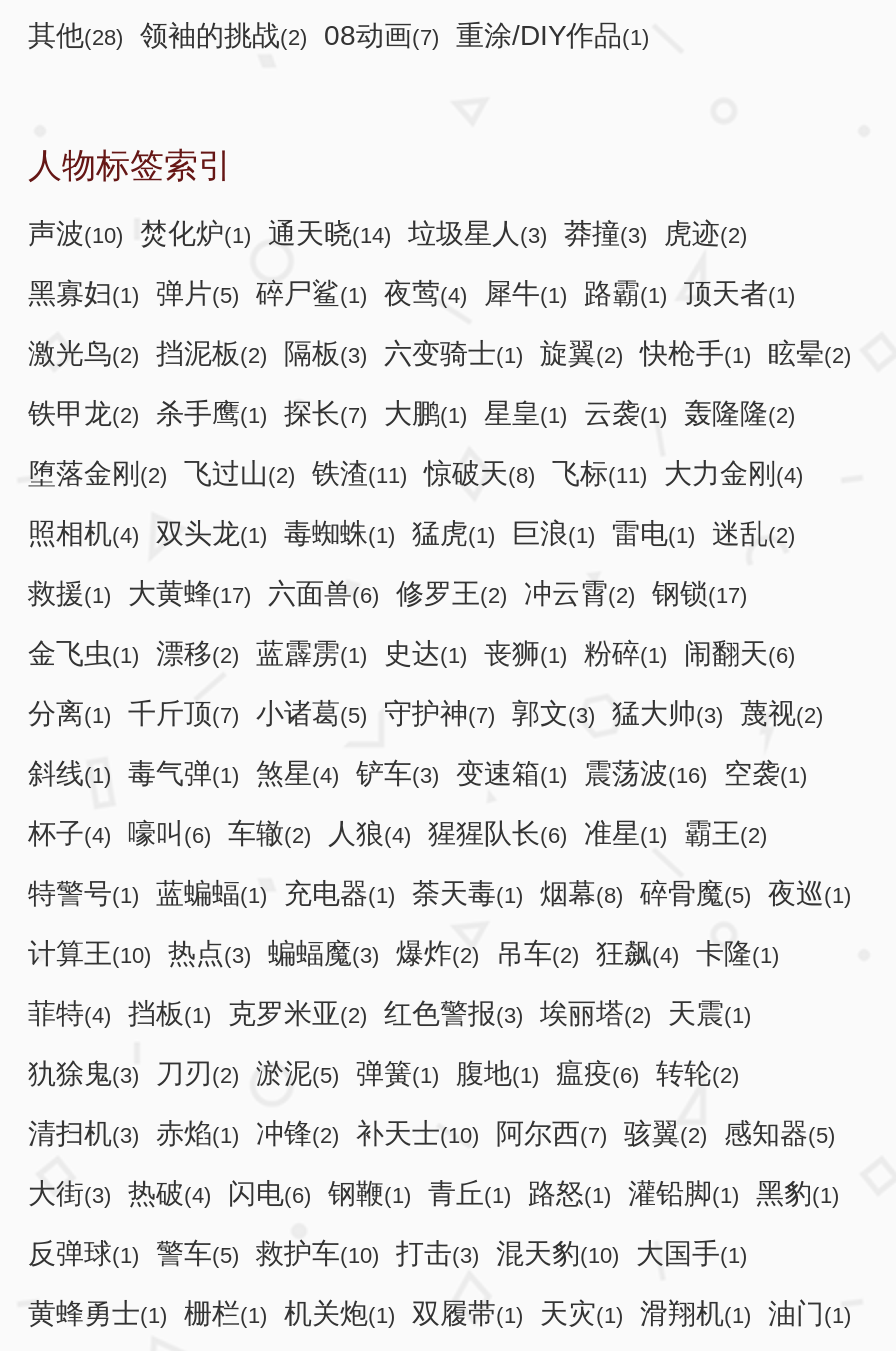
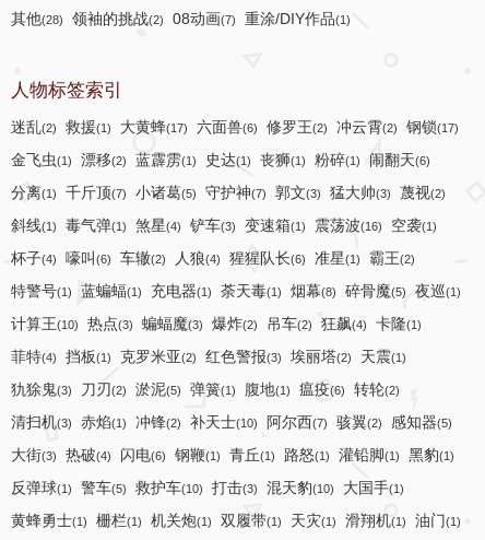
- 声波(10) 焚化炉(1) 通天晓(14) 垃圾星人(3) 莽撞(3) 虎迹(2)
- 黑寡妇(1) 弹片(5) 碎尸鲨(1) 夜莺(4) 犀牛(1) 路霸(1) 顶天者(1)
- 激光鸟(2) 挡泥板(2) 隔板(3) 六变骑士(1) 旋翼(2) 快枪手(1) 眩晕(2)
- 铁甲龙(2) 杀手鹰(1) 探长(7) 大鹏(1) 星皇(1) 云袭(1) 轰隆隆(2)
- 堕落金刚(2) 飞过山(2) 铁渣(11) 惊破天(8) 飞标(11) 大力金刚(4)
- 照相机(4) 双头龙(1) 毒蜘蛛(1) 猛虎(1) 巨浪(1) 雷电(1) 迷乱(2)
- 救援(1) 大黄蜂(17) 六面兽(6) 修罗王(2) 冲云霄(2) 钢锁(17)
+ 迷乱(2) 救援(1) 大黄蜂(17) 六面兽(6) 修罗王(2) 冲云霄(2) 钢锁(17)
